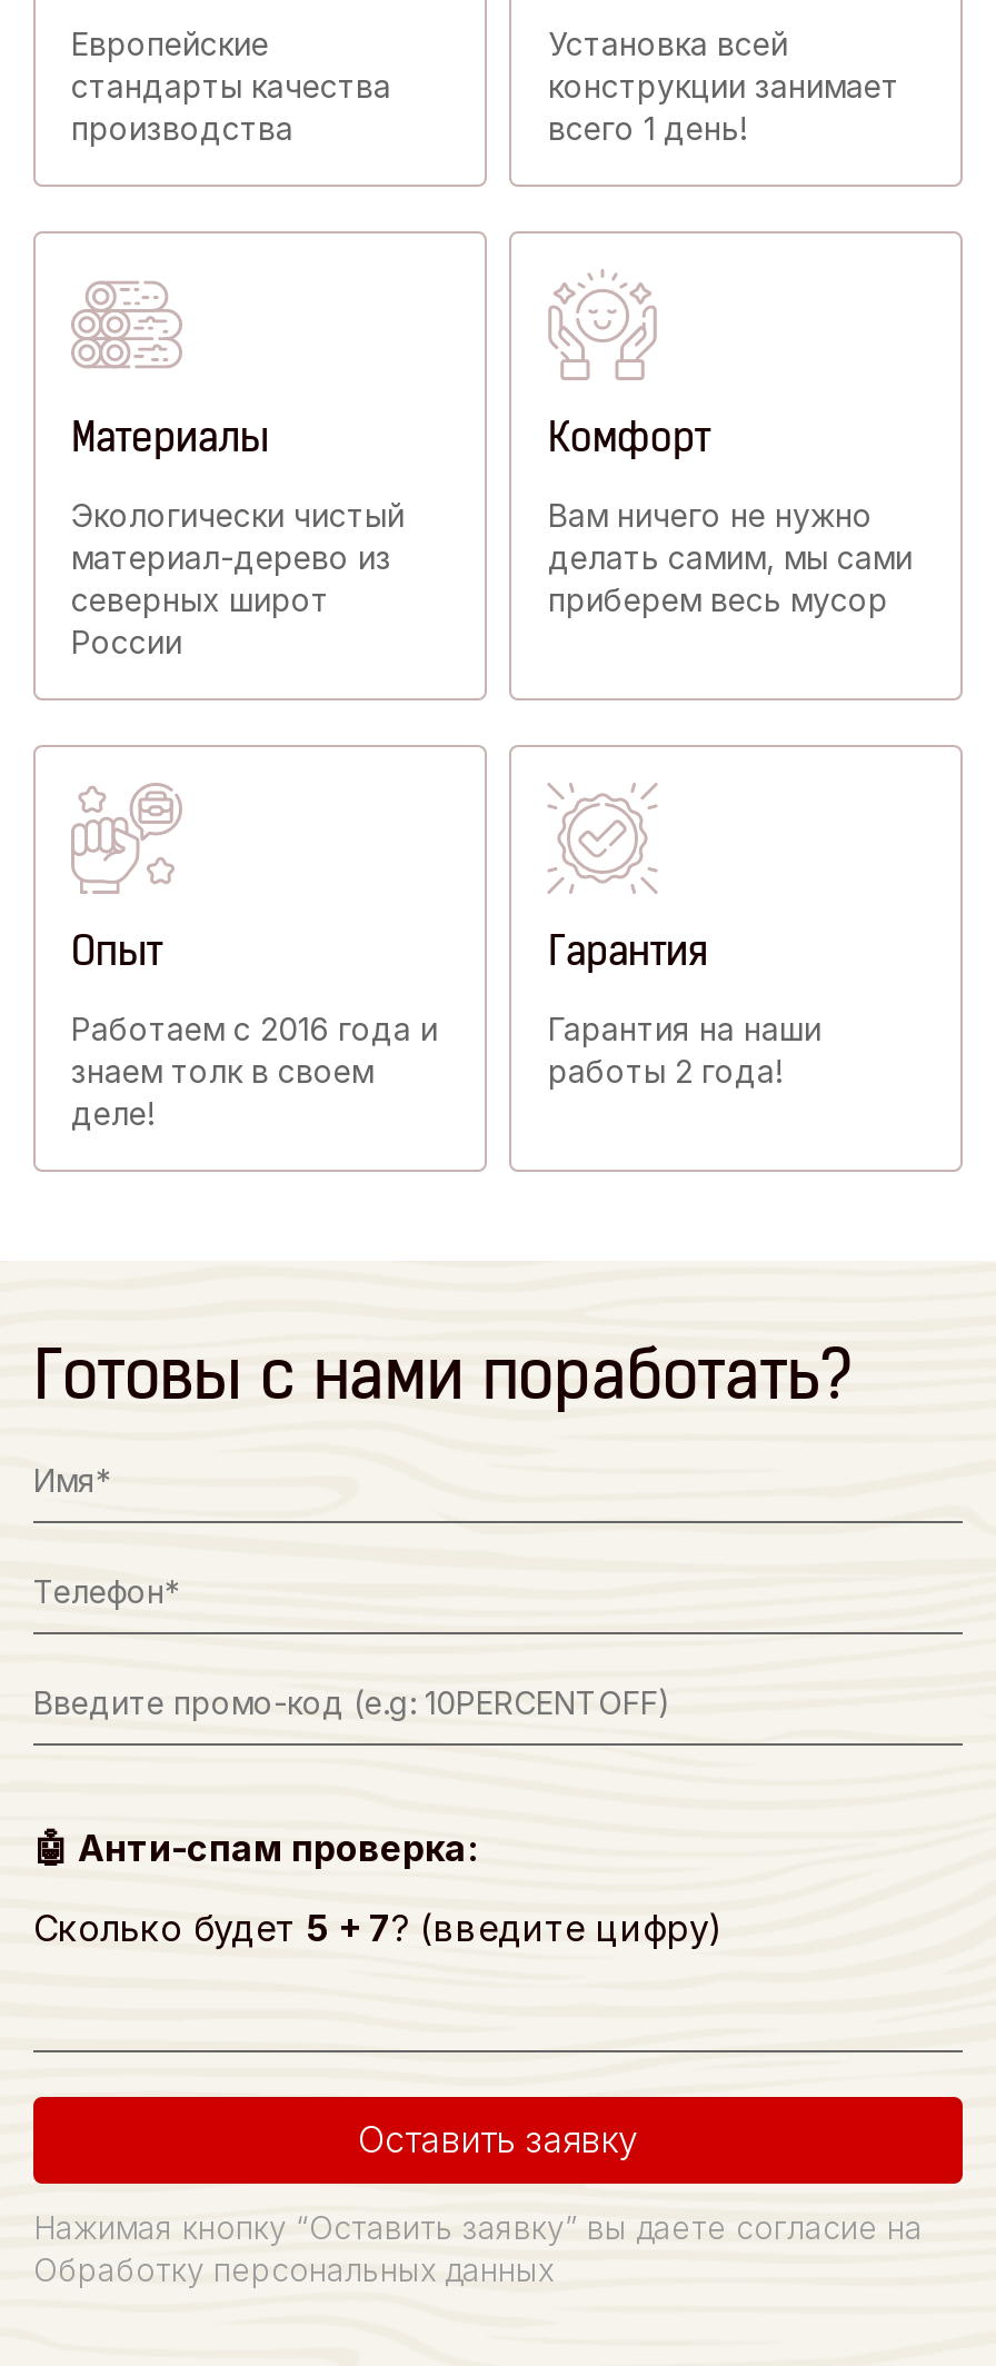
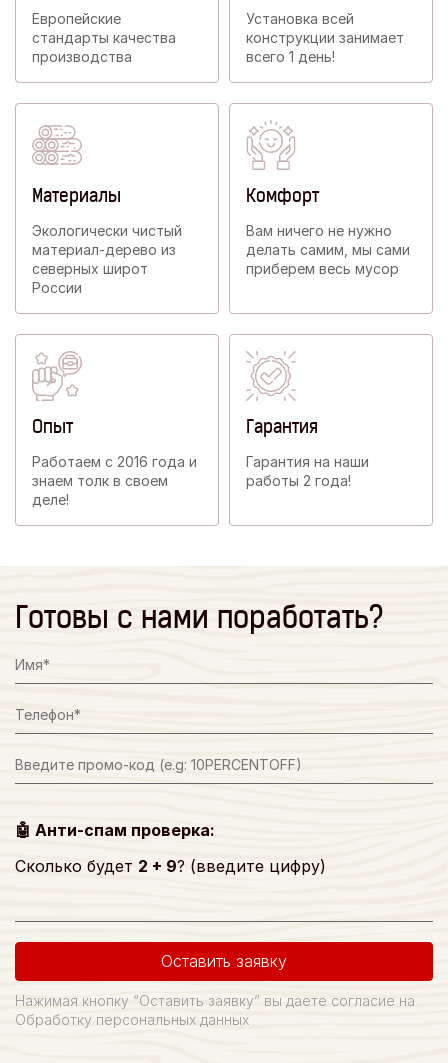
- Сколько будет 5 + 7? (введите цифру)
+ Сколько будет 2 + 9? (введите цифру)
